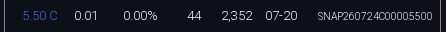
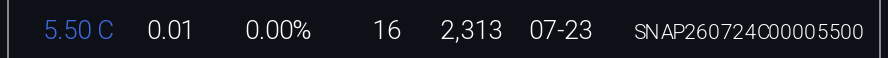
- 44
+ 16

- 2,352
+ 2,313

- 07-20
+ 07-23
